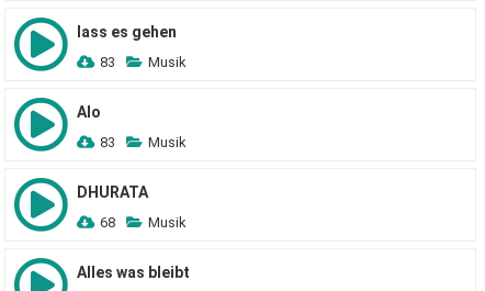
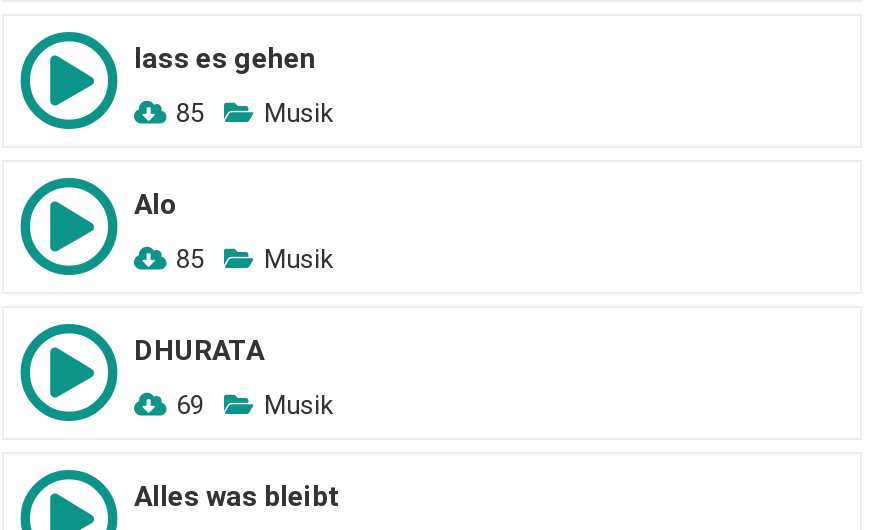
- 83 Musik
+ 85 Musik

- 83 Musik
+ 85 Musik

- 68 Musik
+ 69 Musik
